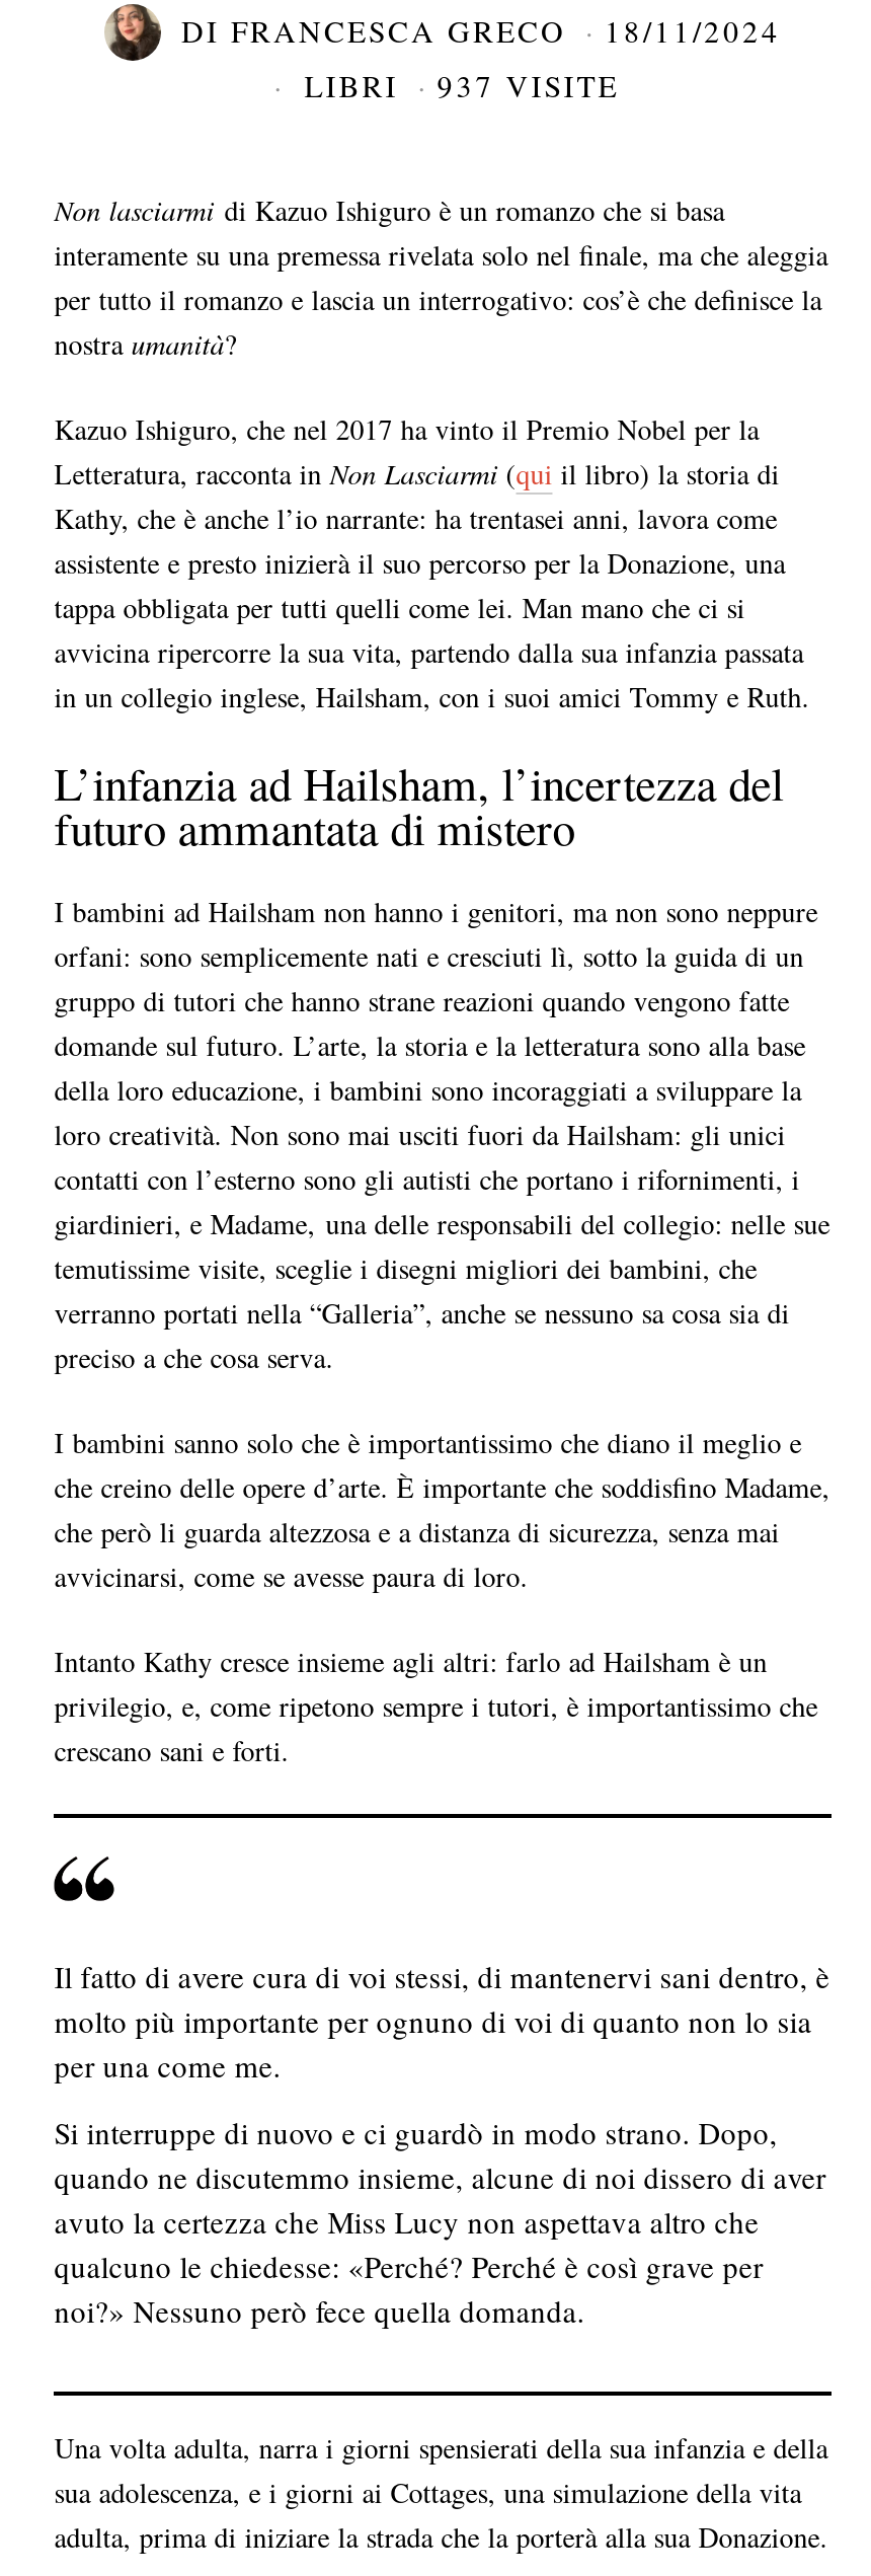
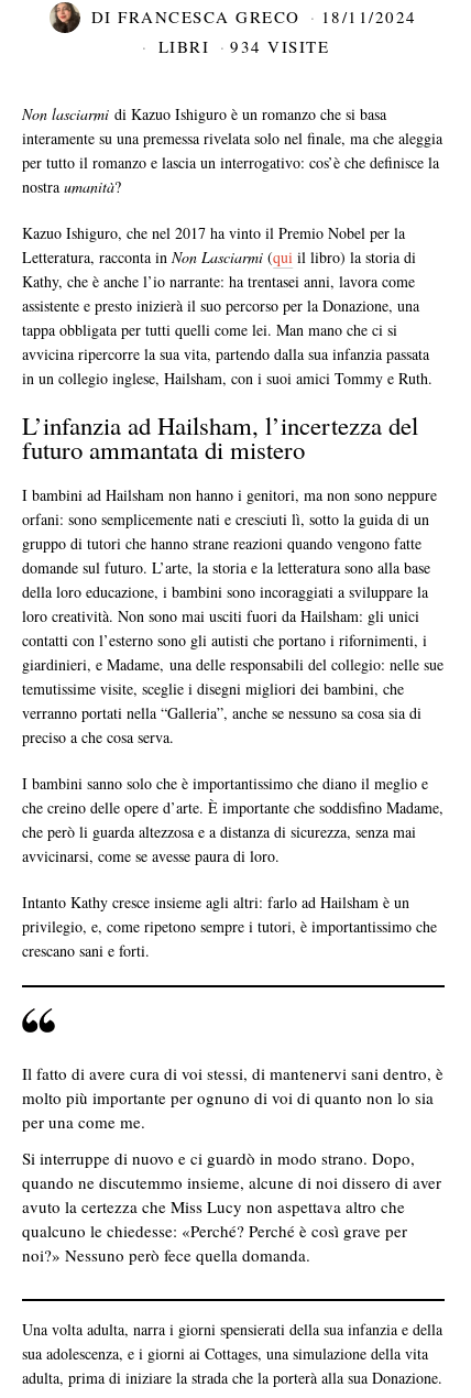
- LIBRI 937 VISITE
+ LIBRI 934 VISITE
